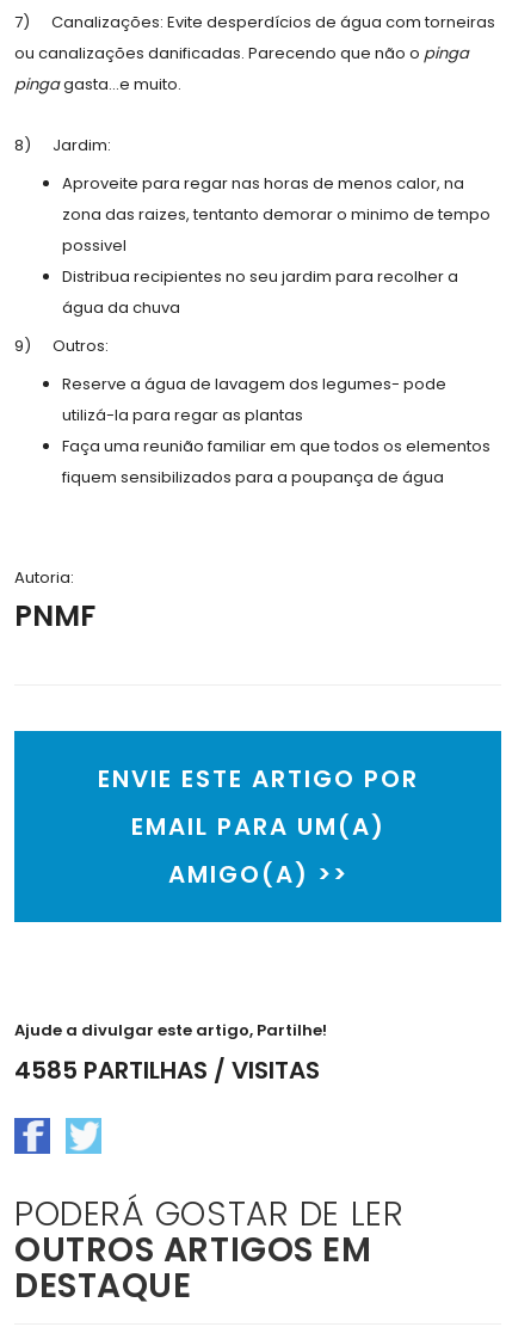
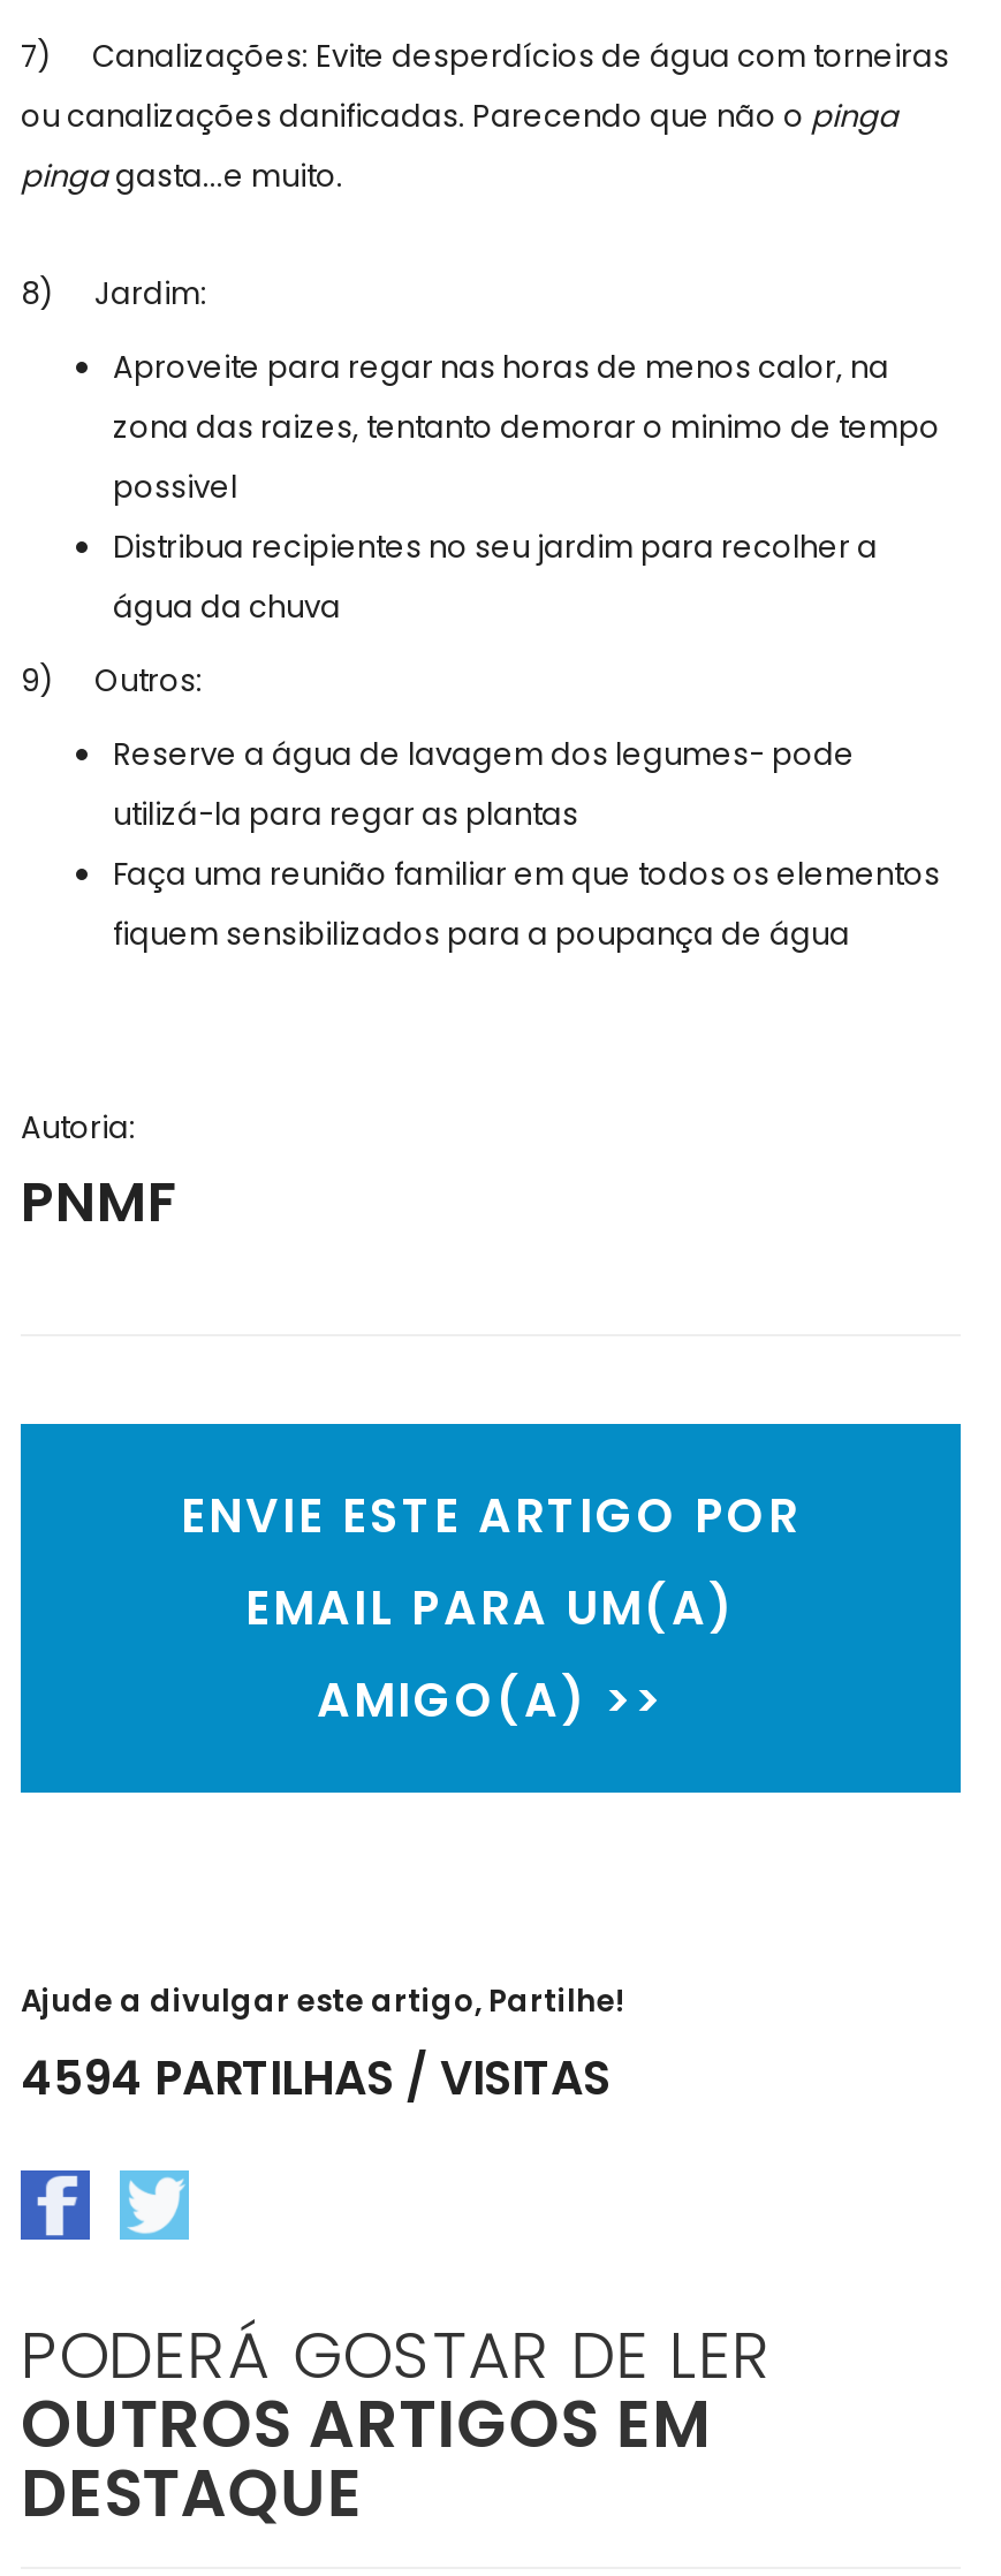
- 4585 PARTILHAS / VISITAS
+ 4594 PARTILHAS / VISITAS
